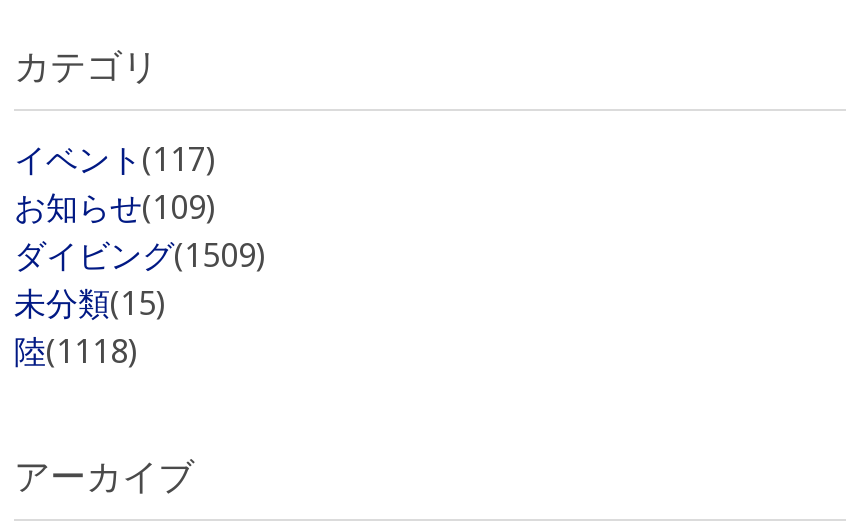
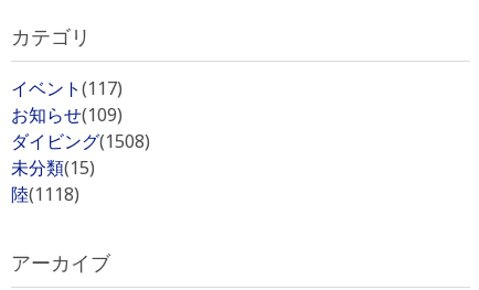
- ダイビング(1509)
+ ダイビング(1508)
